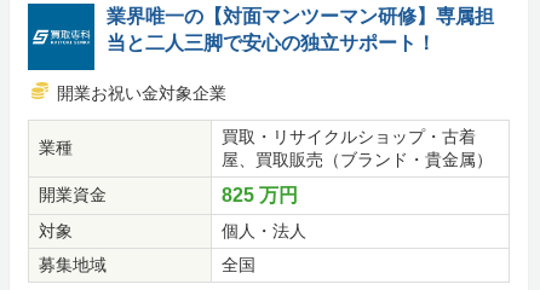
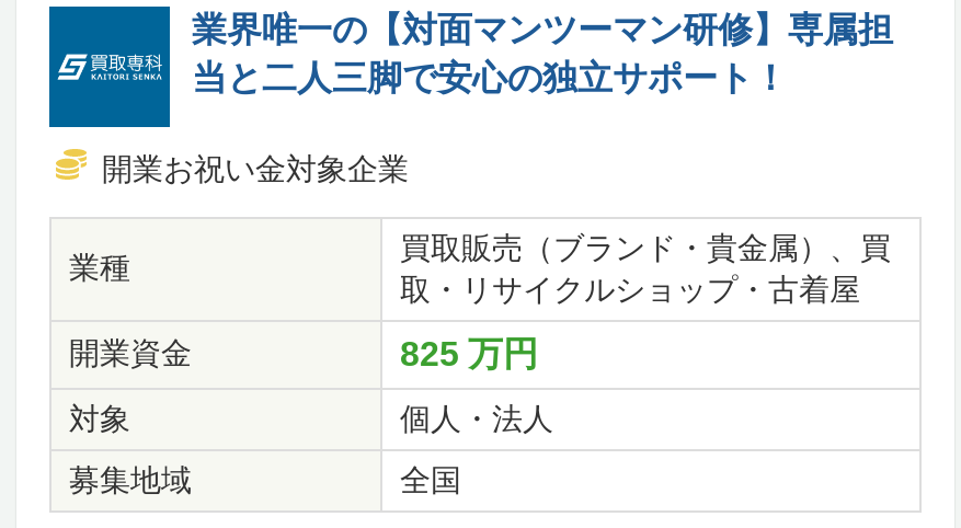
- 買取・リサイクルショップ・古着
- 屋、買取販売（ブランド・貴金属）
+ 買取販売（ブランド・貴金属）、買
+ 取・リサイクルショップ・古着屋
